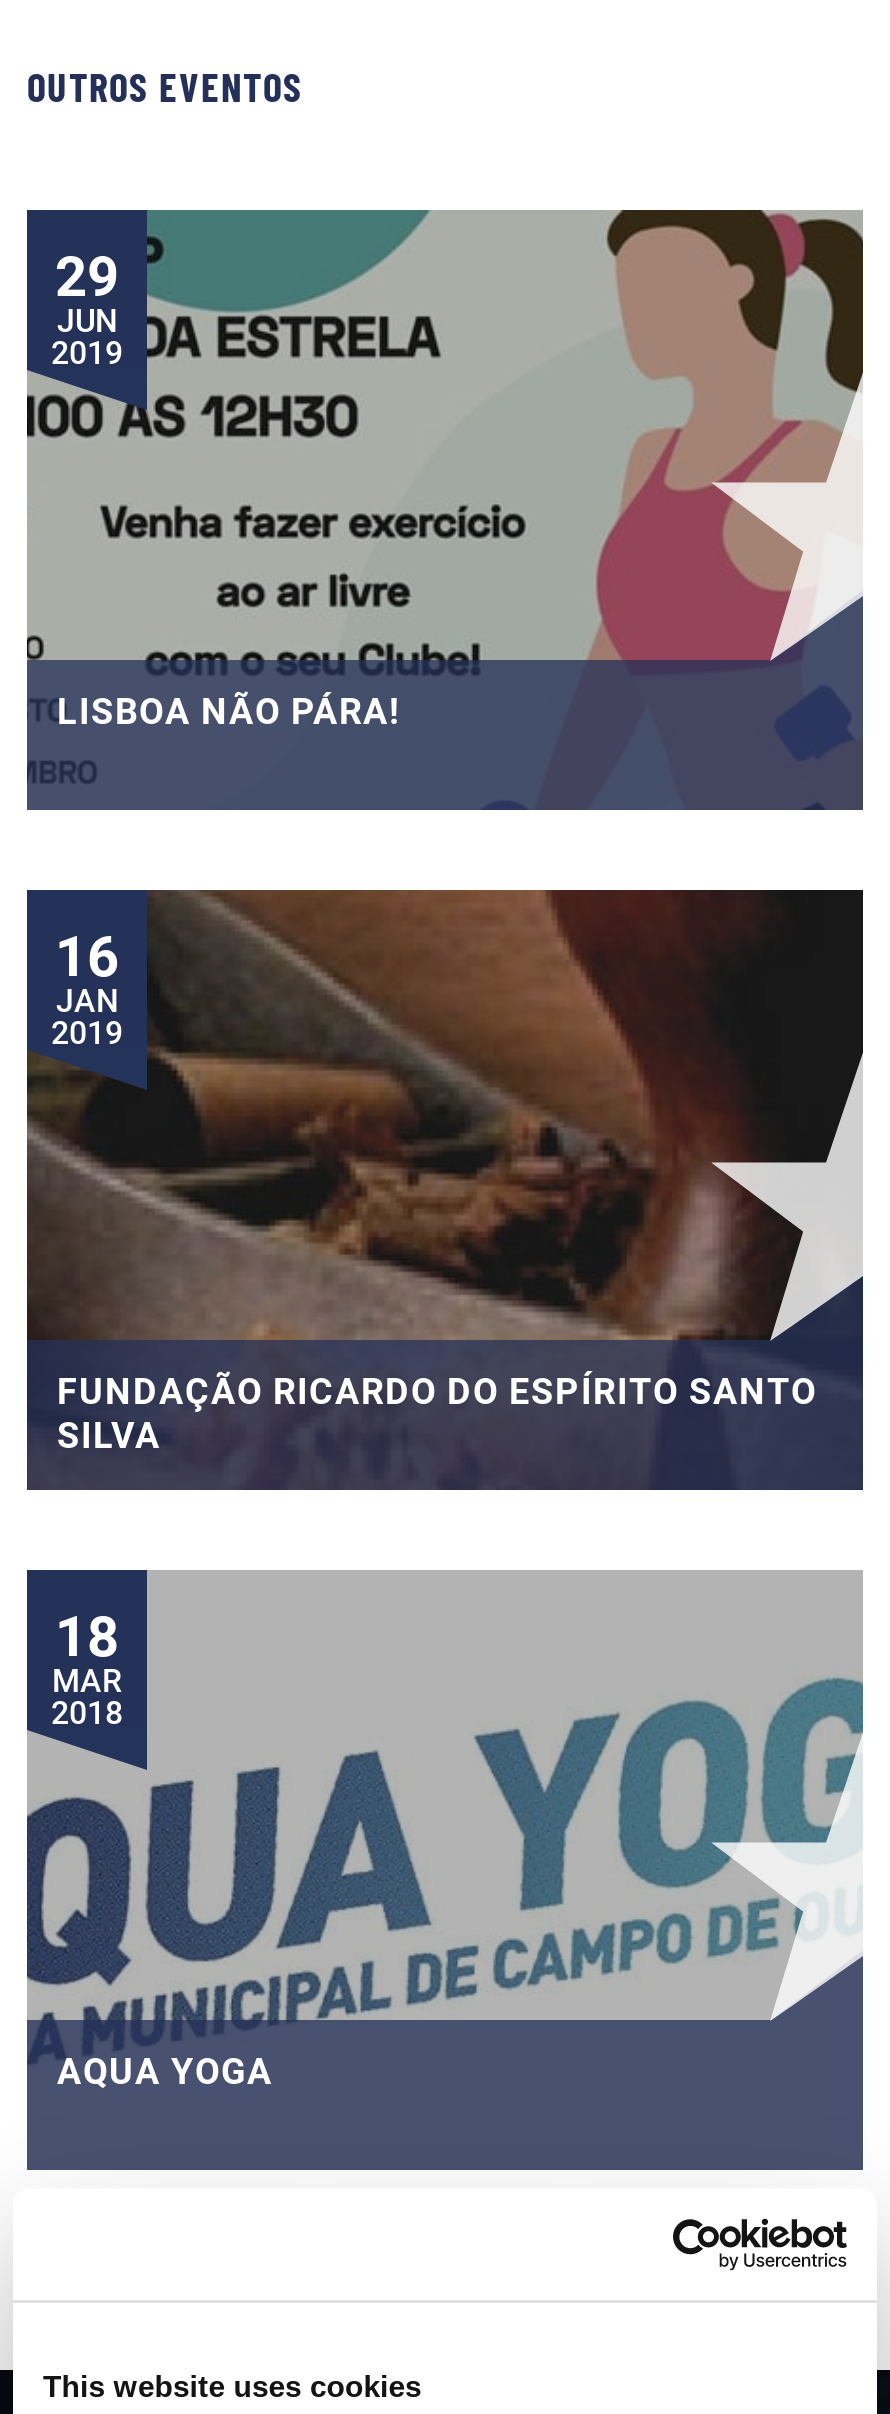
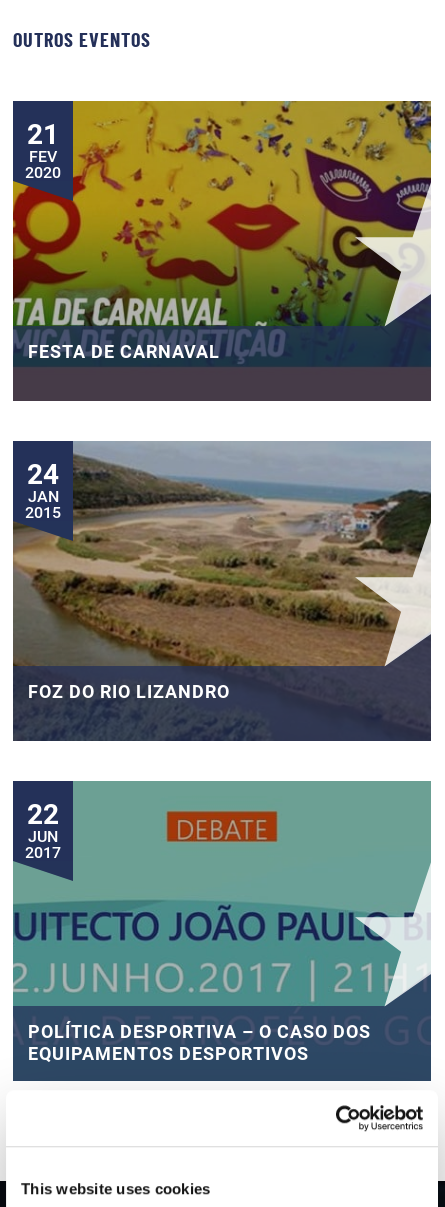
- [image]
- 29
- JUN
- 2019
+ [image]
+ 21
+ FEV
+ 2020

- LISBOA NÃO PÁRA!
+ FESTA DE CARNAVAL

- [image]
- 16
+ [image]
+ 24

- 2019
+ 2015

- FUNDAÇÃO RICARDO DO ESPÍRITO SANTO
- SILVA
+ FOZ DO RIO LIZANDRO

- [image]
- 18
- MAR
- 2018
+ [image]
+ 22
+ JUN
+ 2017

- AQUA YOGA
+ POLÍTICA DESPORTIVA – O CASO DOS
+ EQUIPAMENTOS DESPORTIVOS
